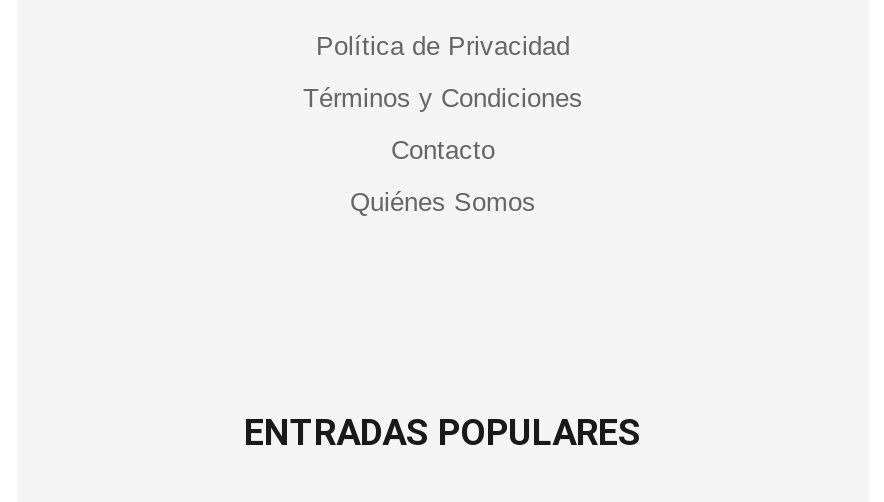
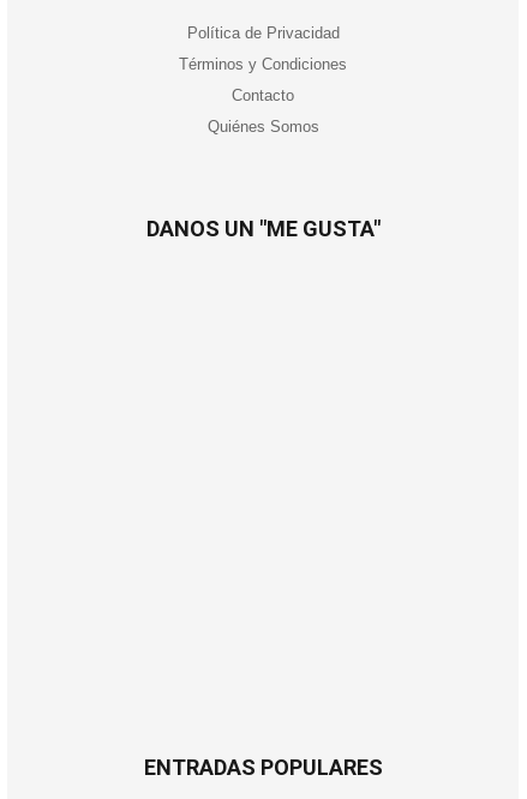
+ DANOS UN "ME GUSTA"
